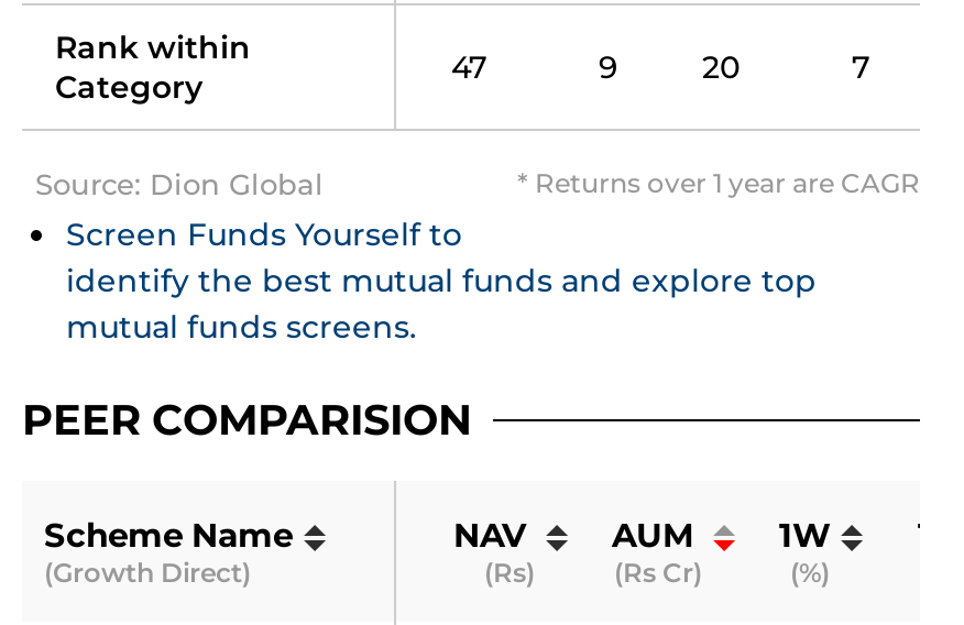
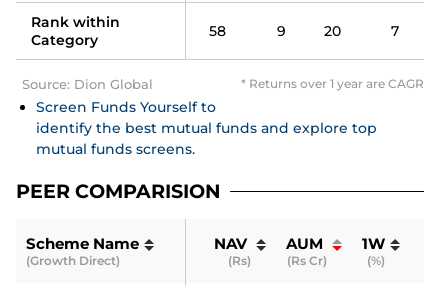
- 47
+ 58
